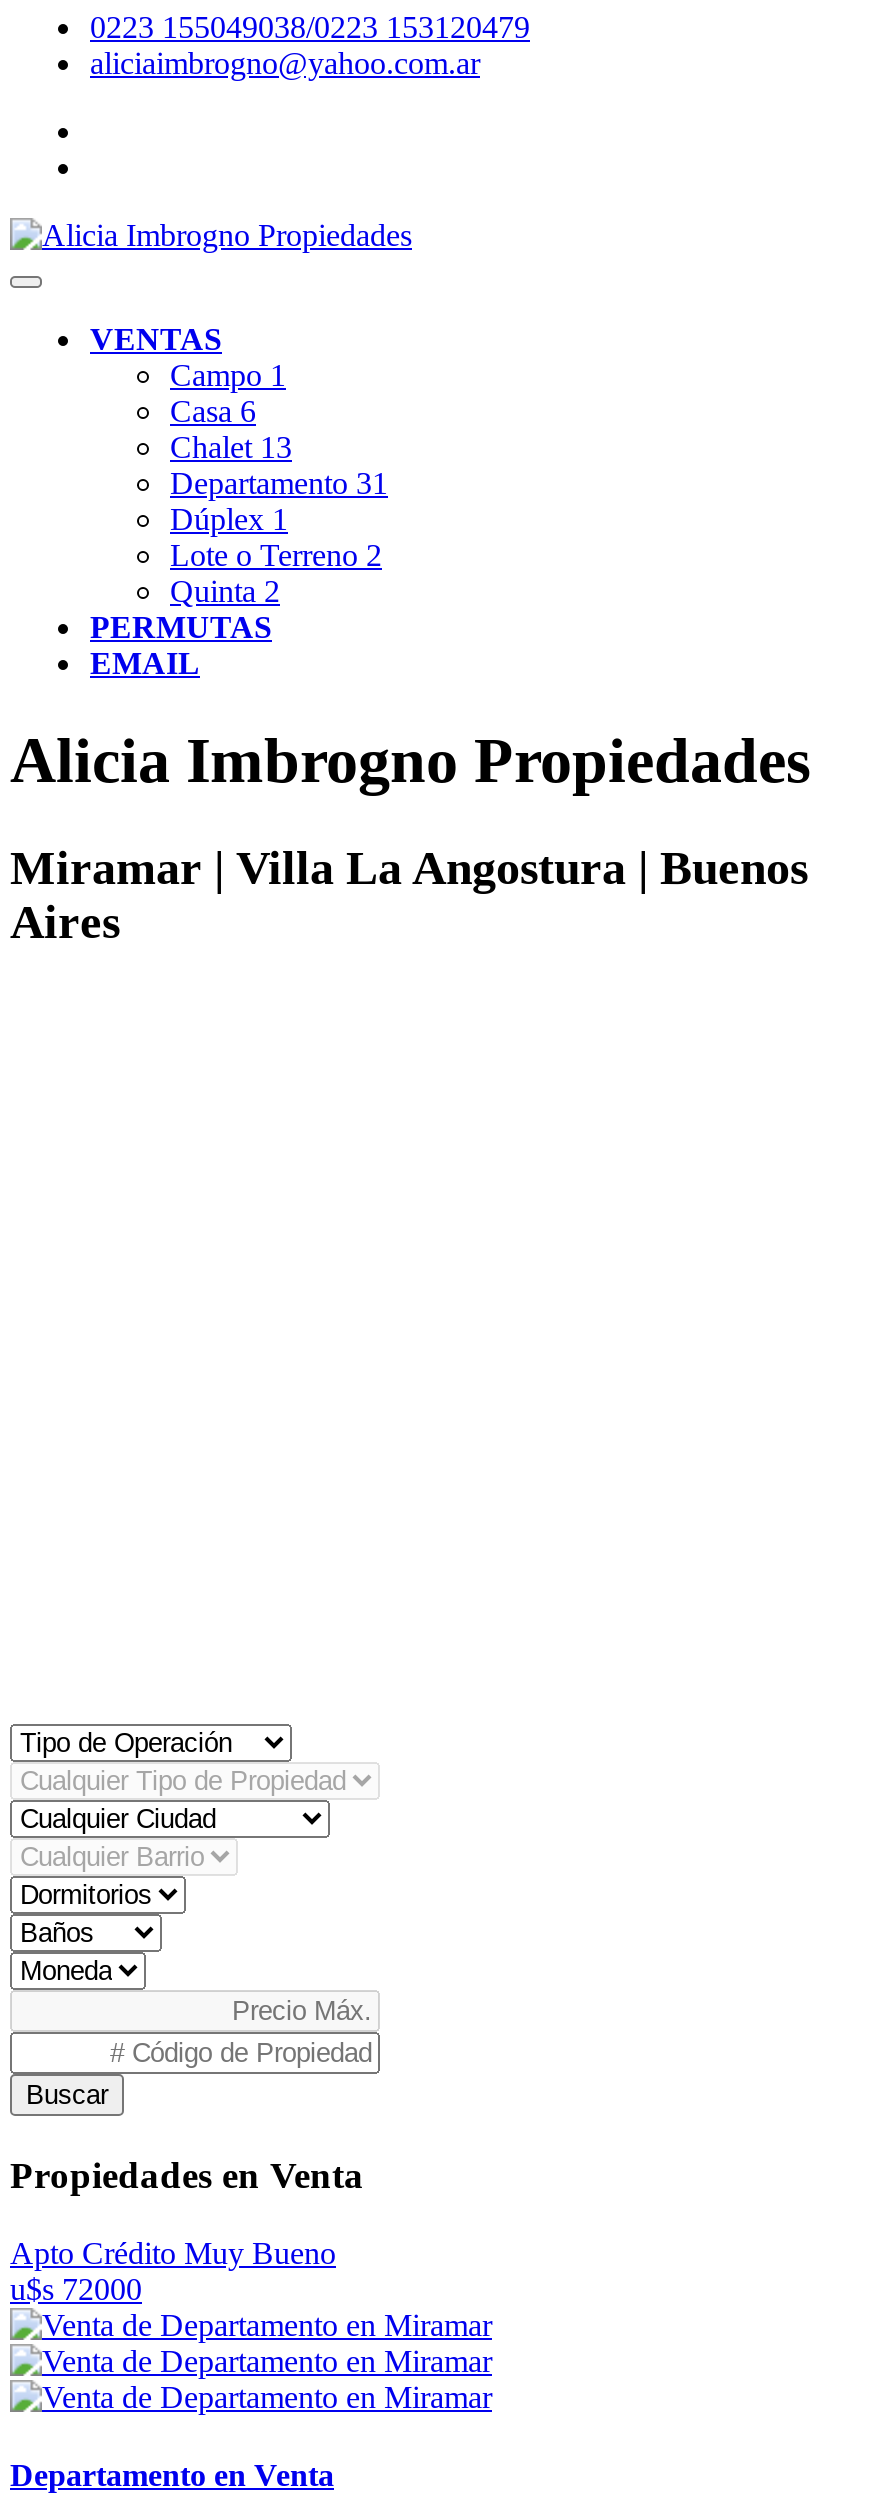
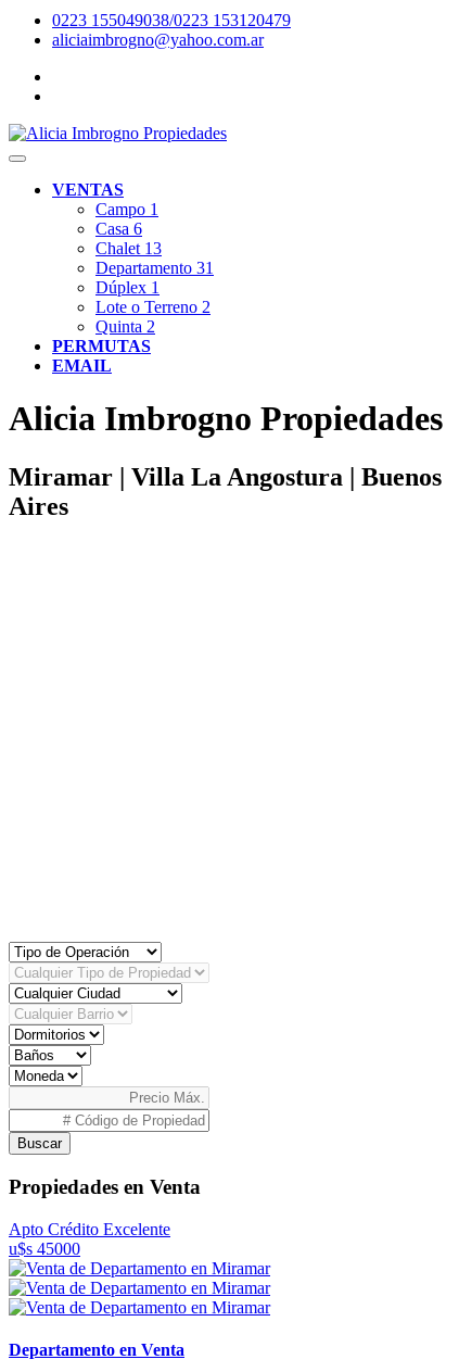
- Apto Crédito Muy Bueno
- u$s 72000
+ Apto Crédito Excelente
+ u$s 45000
